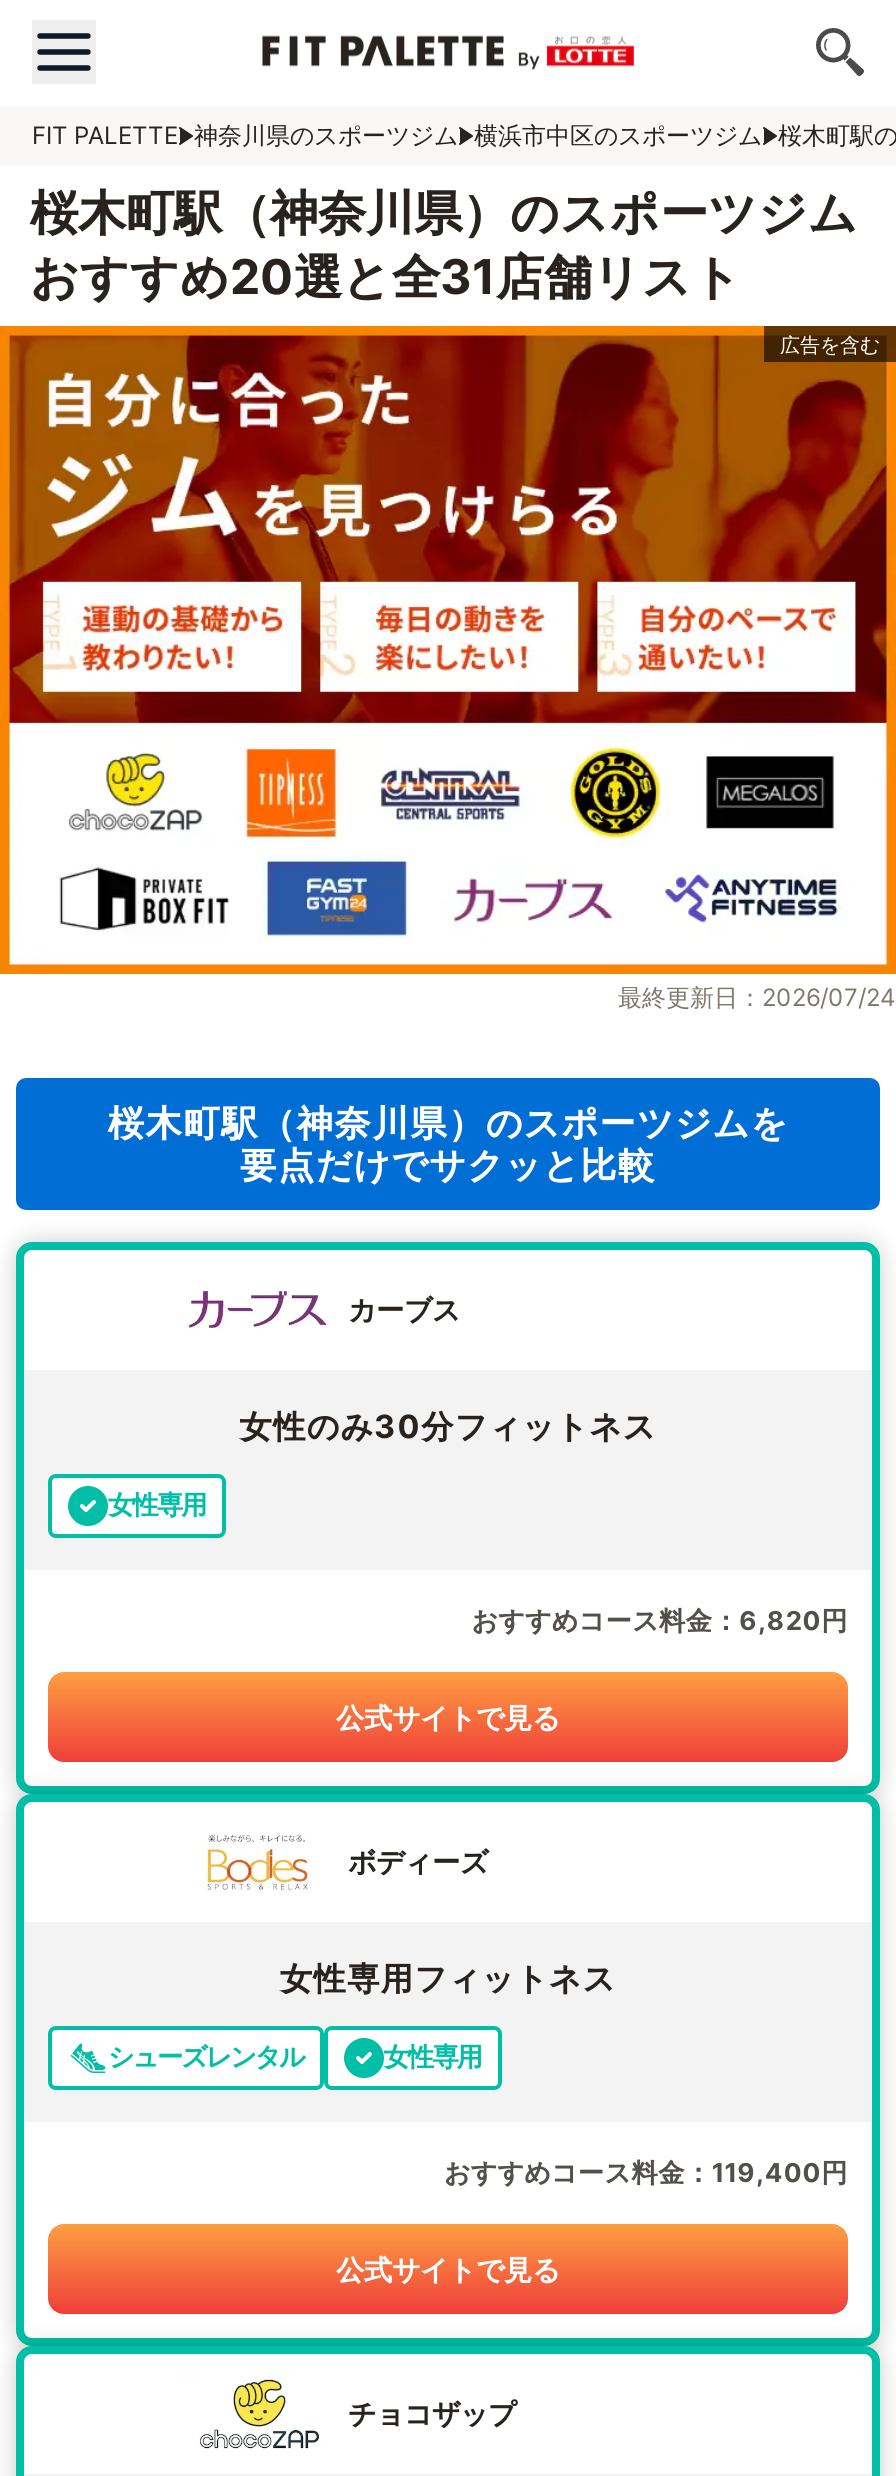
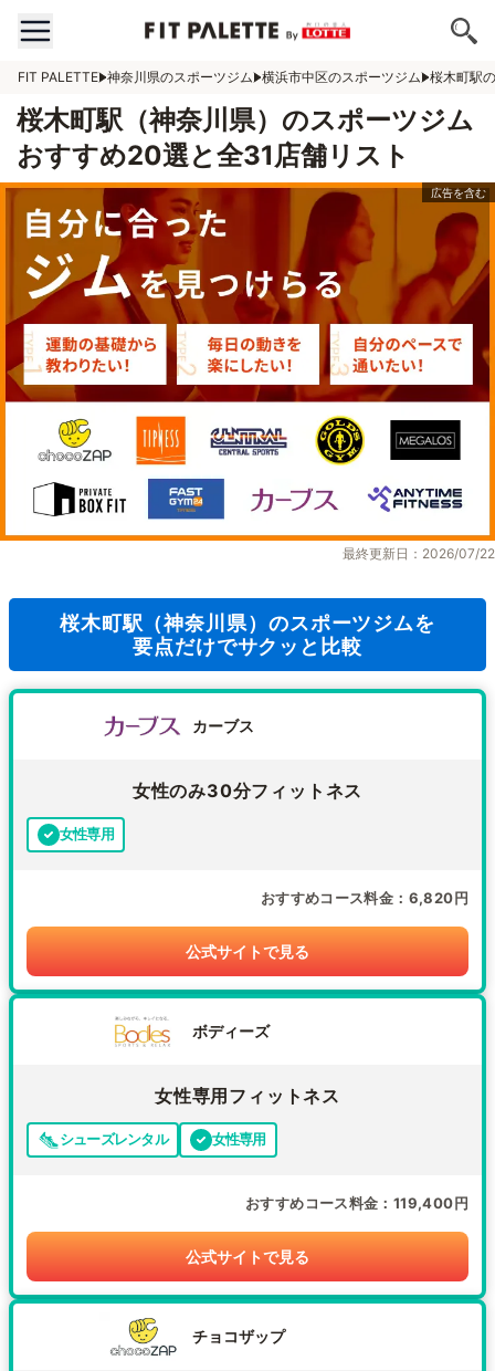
- 最終更新日：2026/07/24
+ 最終更新日：2026/07/22
